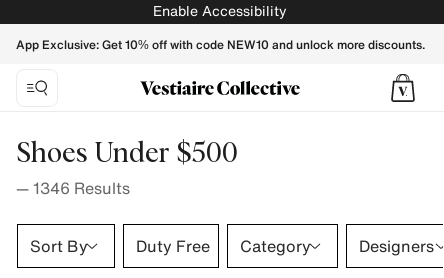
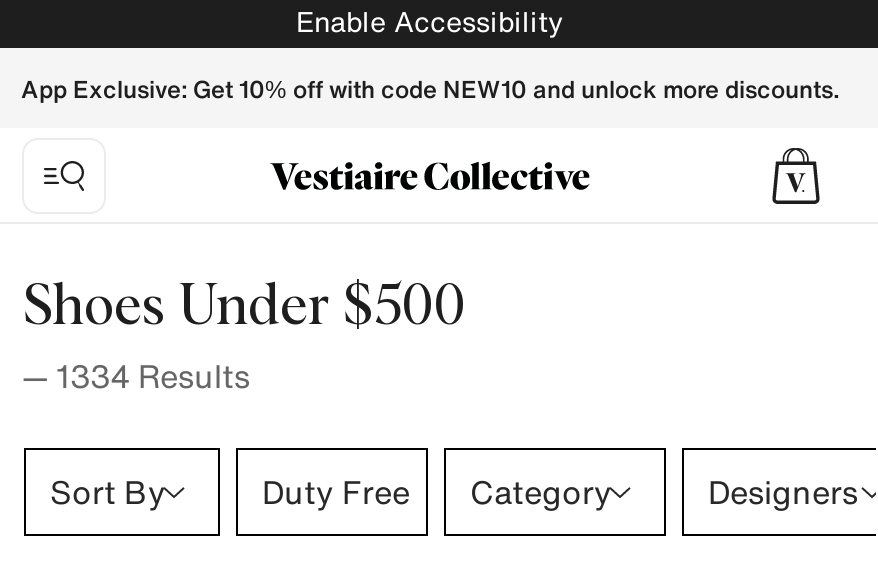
- — 1346 Results
+ — 1334 Results
